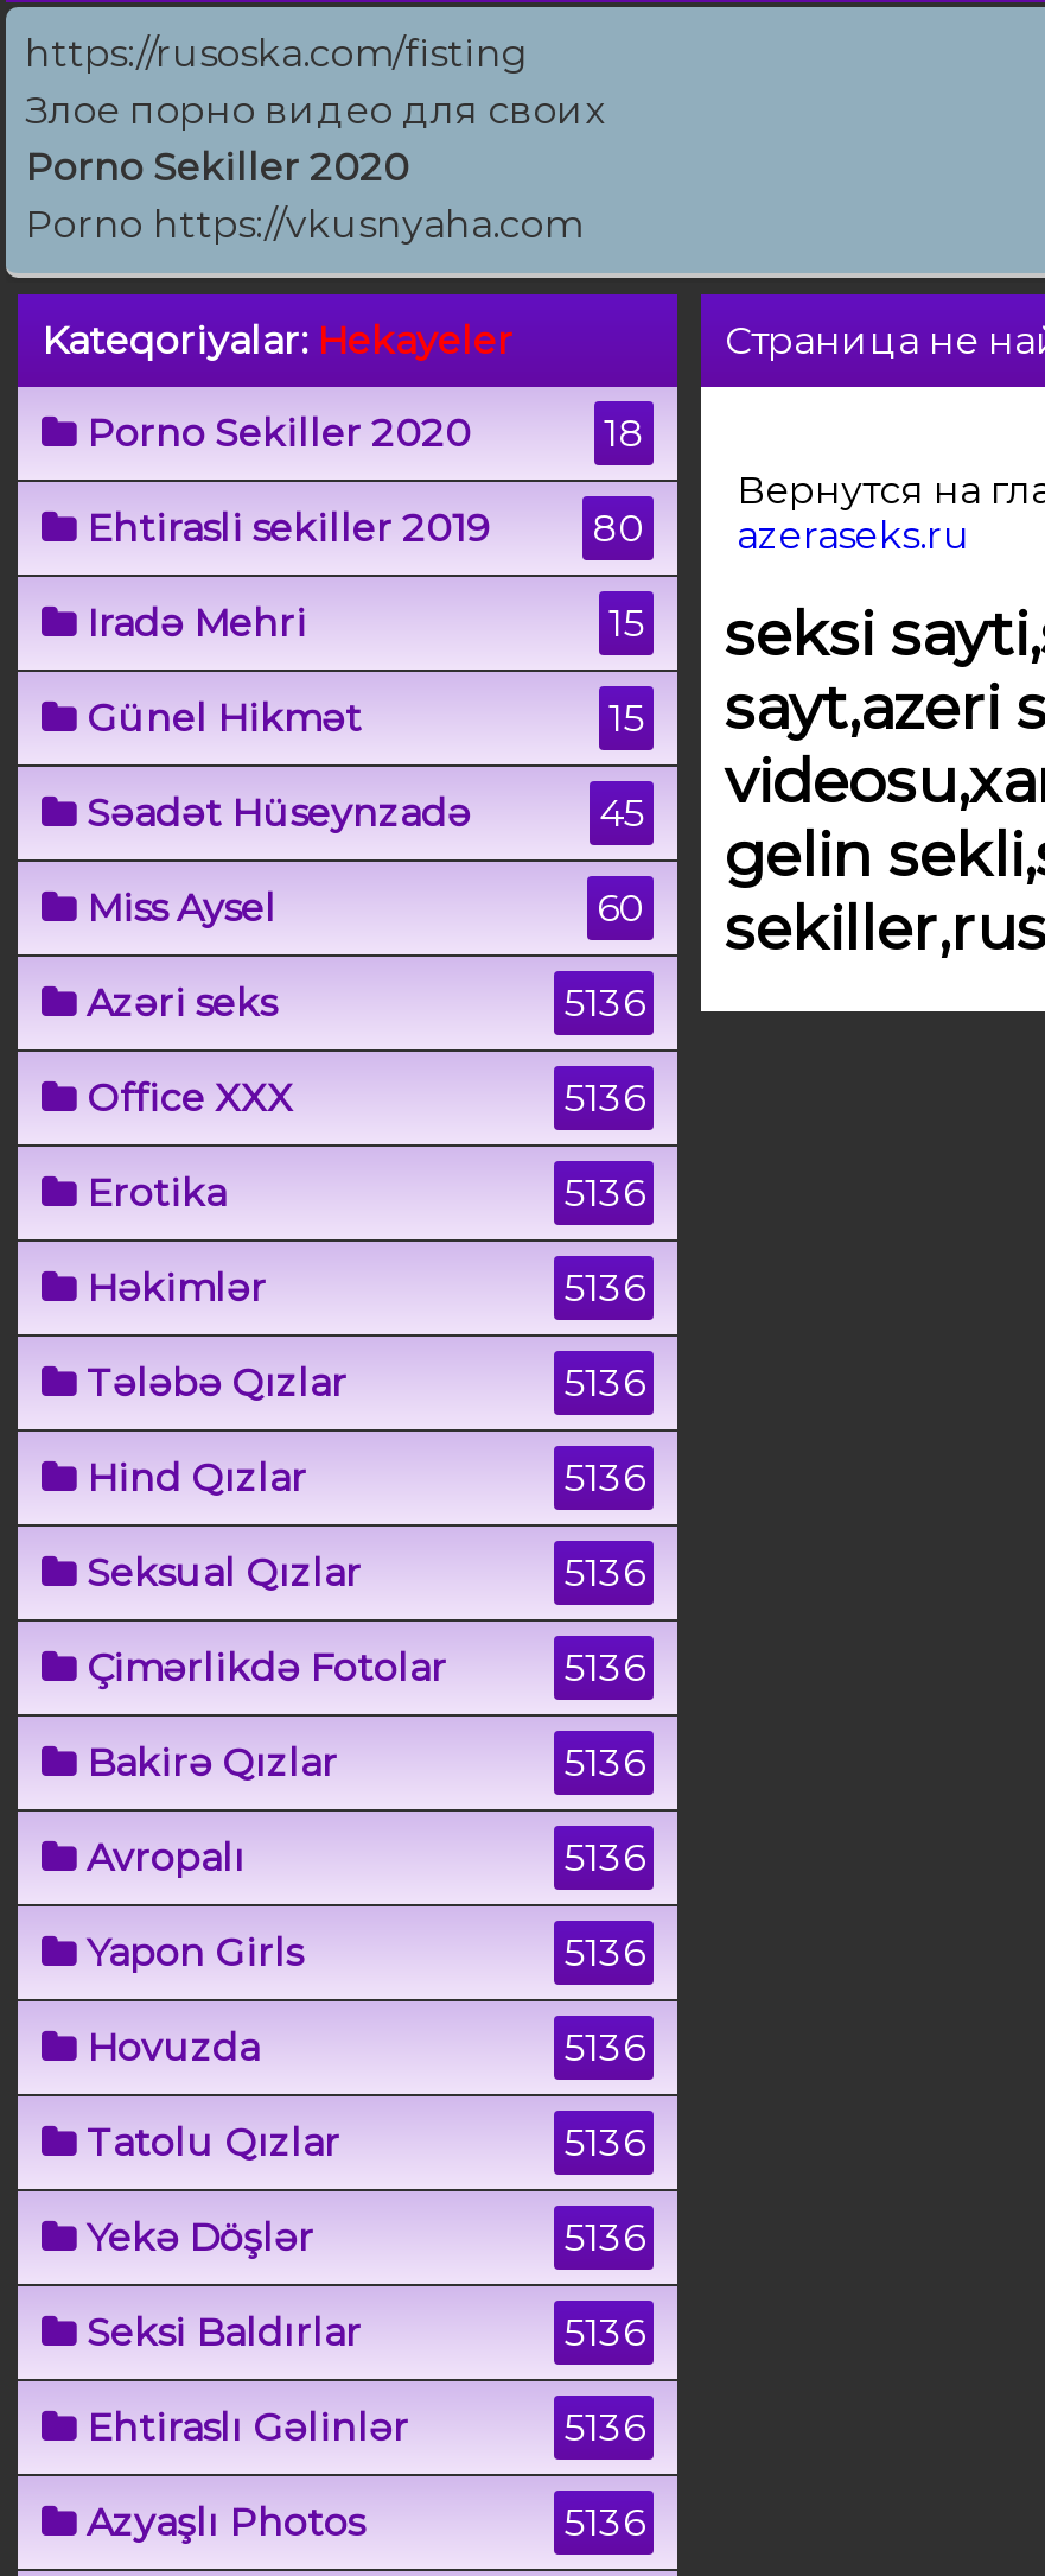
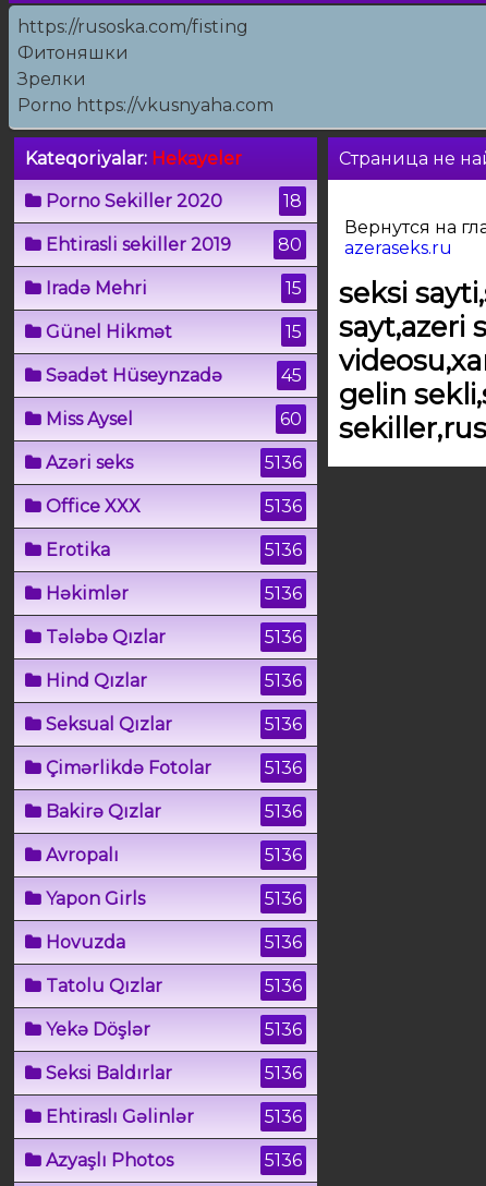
- Злое порно видео для своих
- Porno Sekiller 2020
+ Фитоняшки
+ Зрелки
